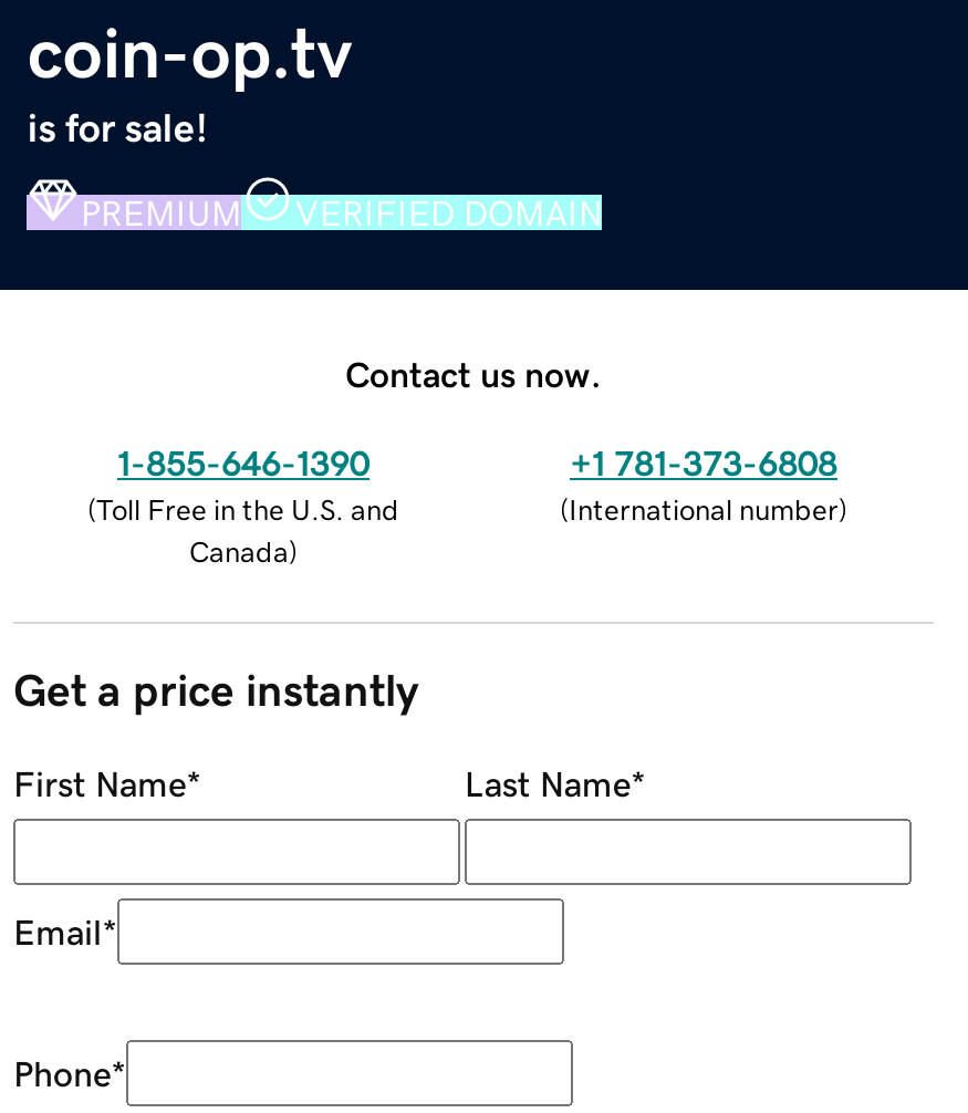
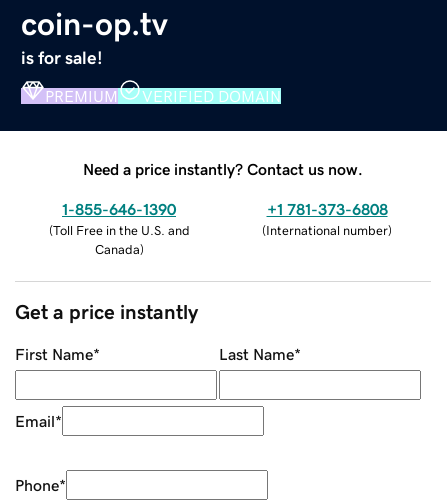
- Contact us now.
+ Need a price instantly? Contact us now.
